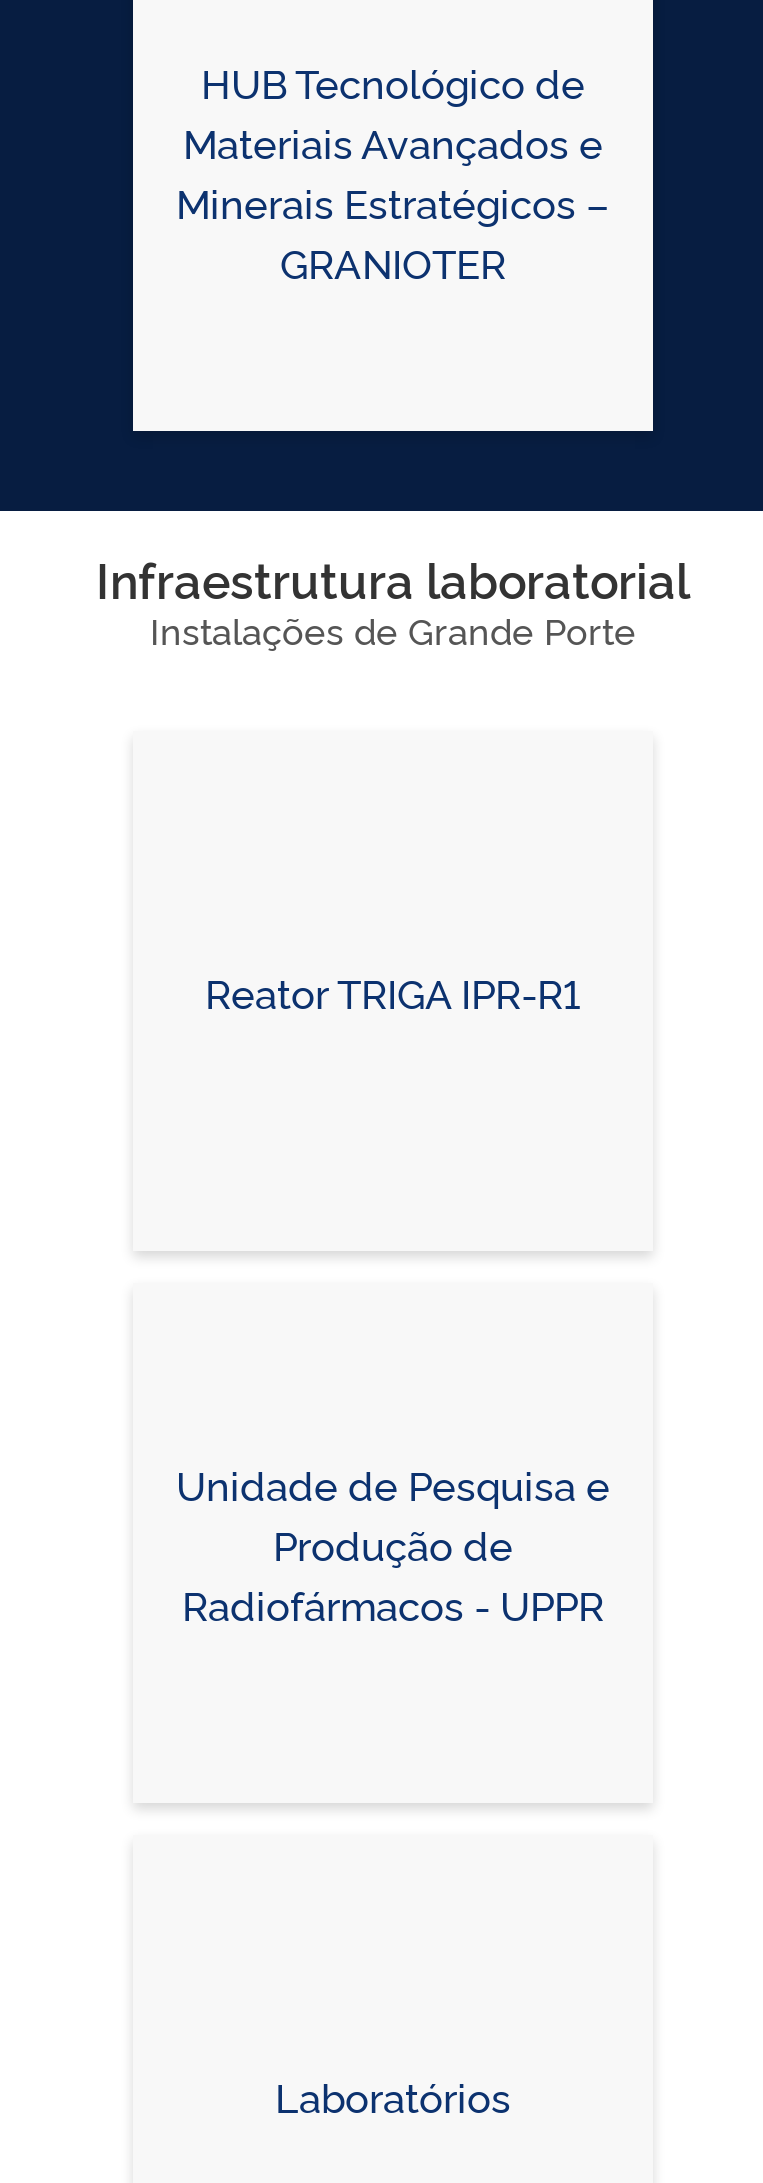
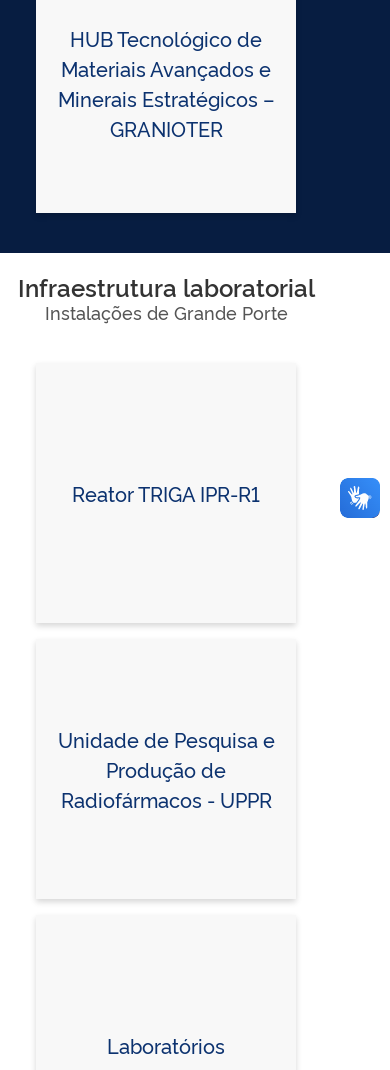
+ [image]
